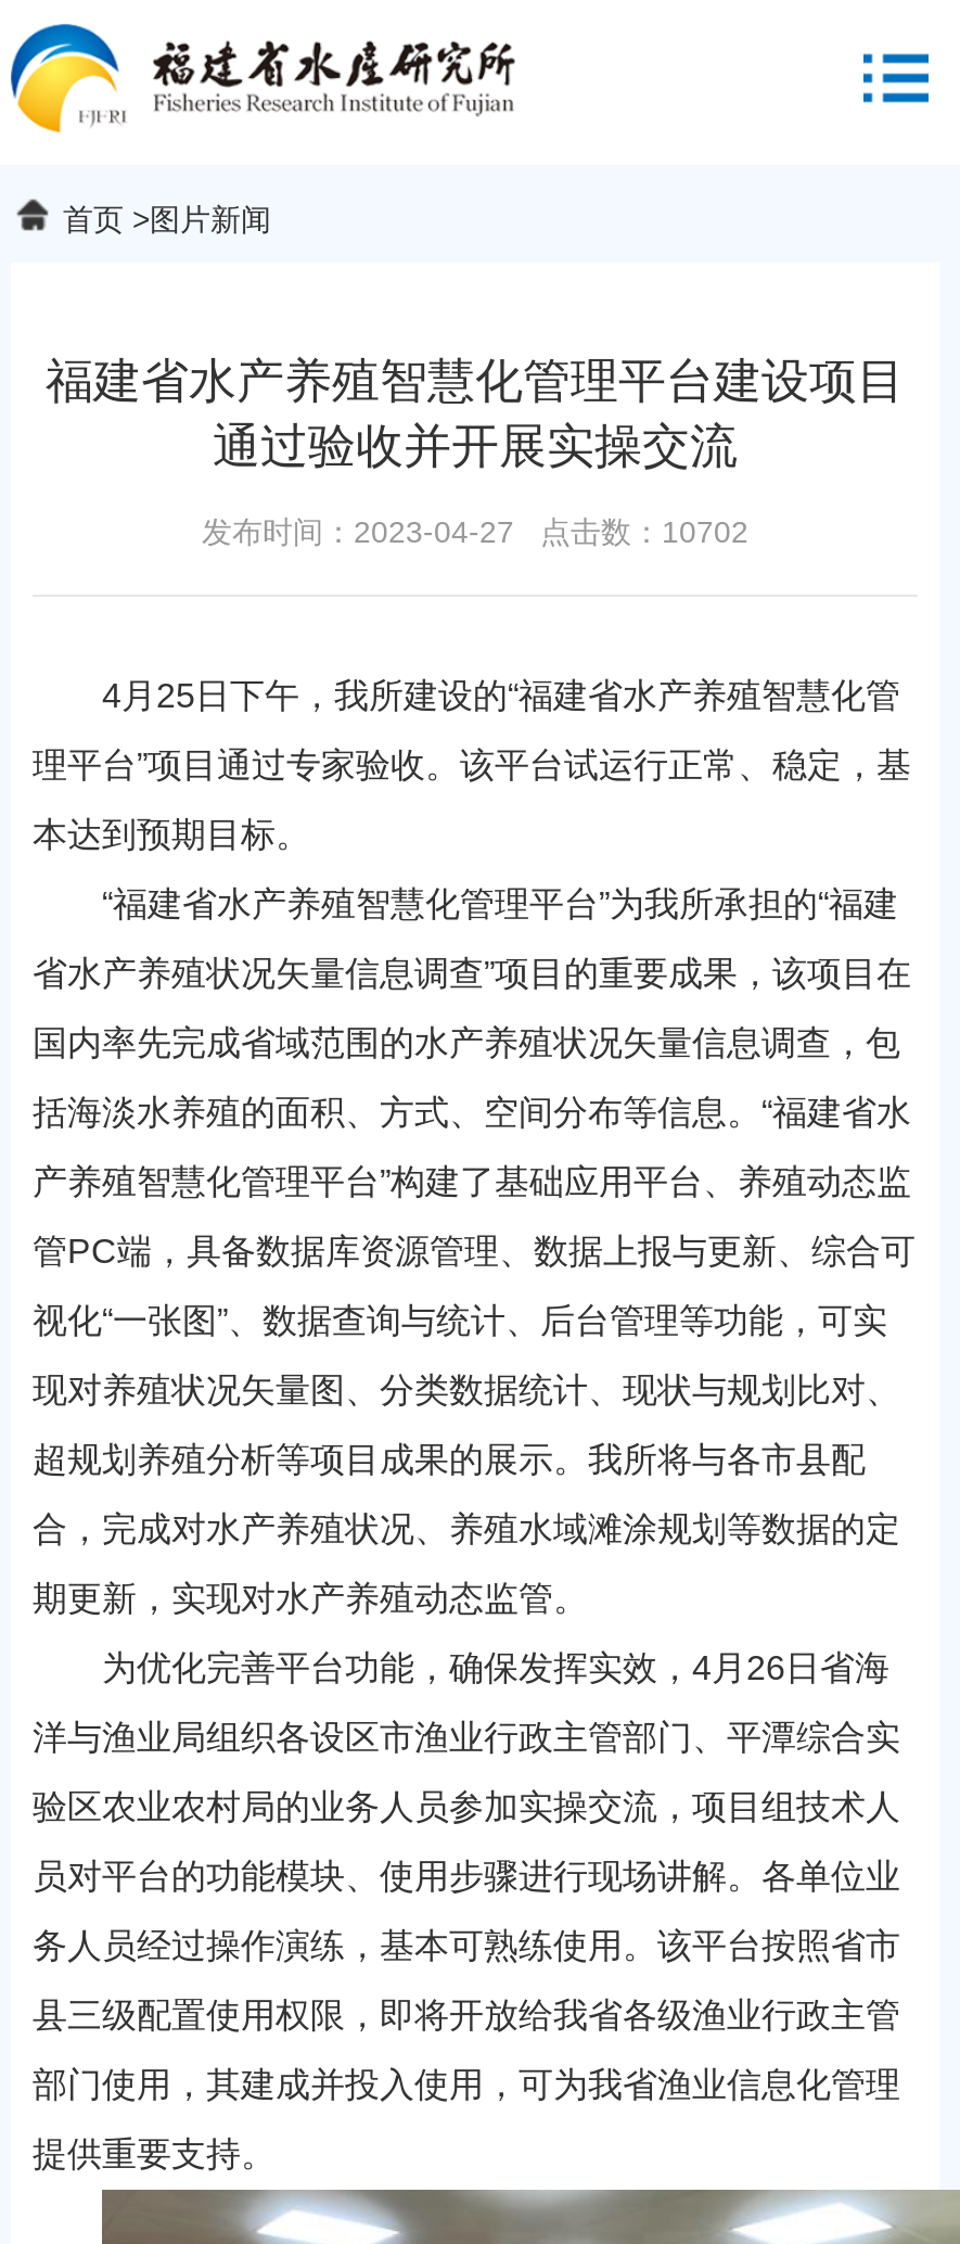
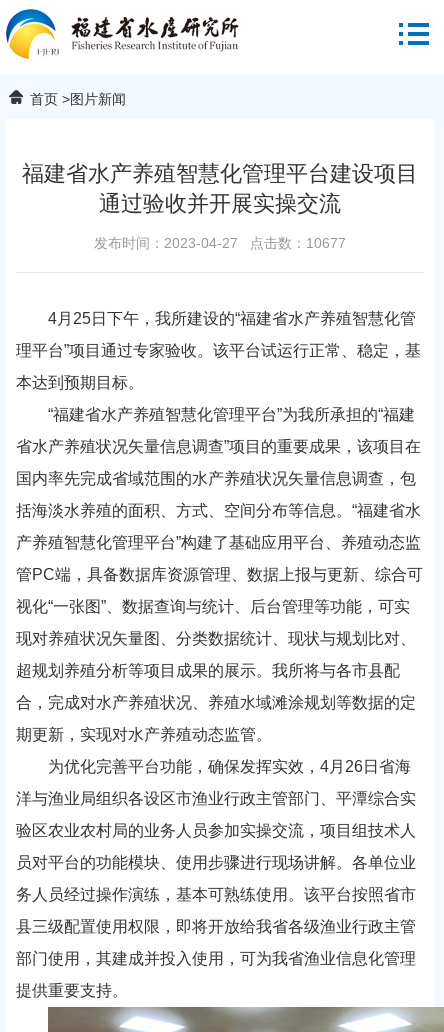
- 发布时间：2023-04-27 点击数：10702
+ 发布时间：2023-04-27 点击数：10677
